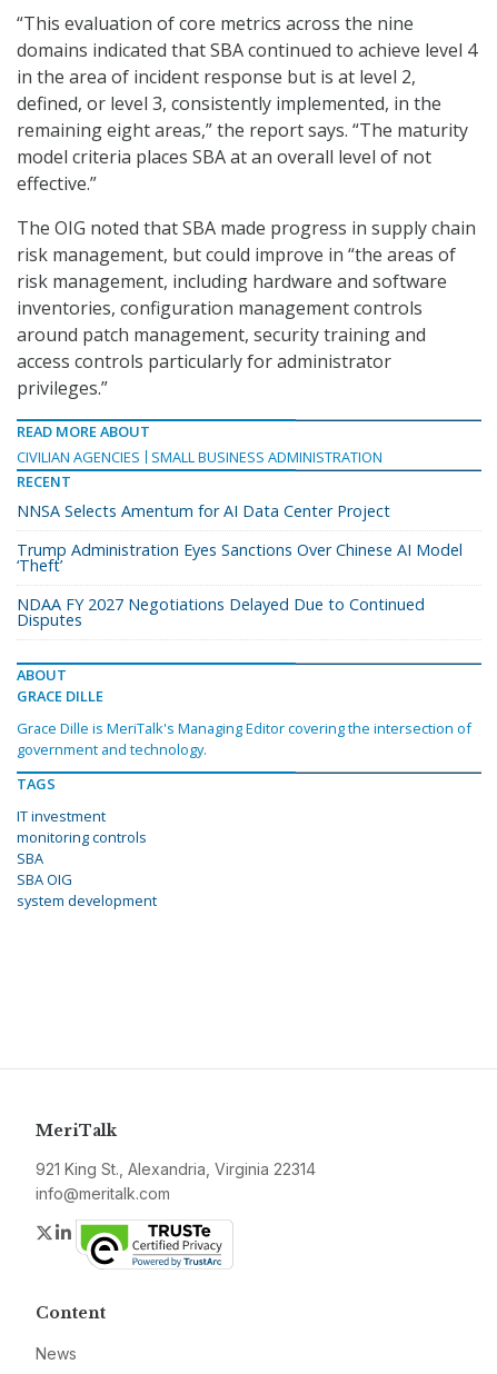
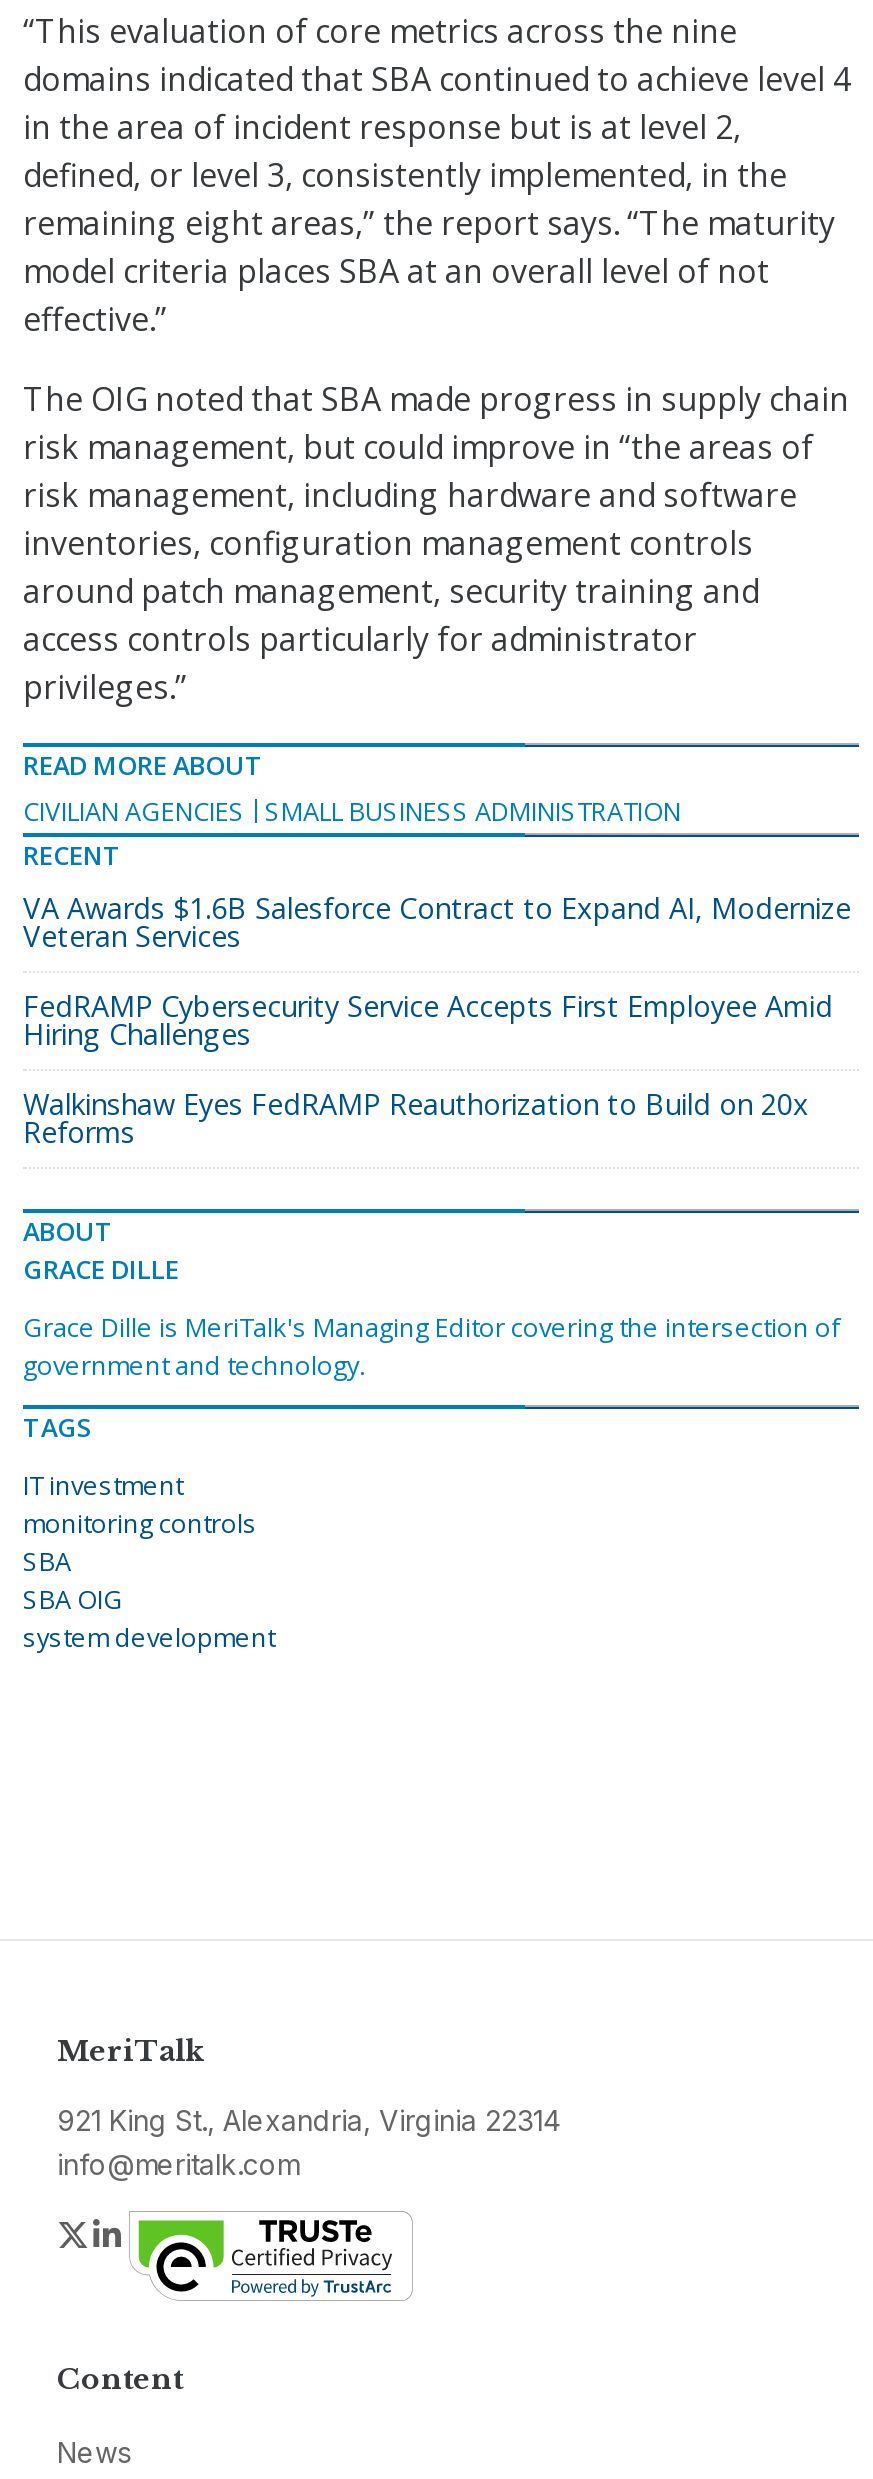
- NNSA Selects Amentum for AI Data Center Project
+ VA Awards $1.6B Salesforce Contract to Expand AI, Modernize
+ Veteran Services

- Trump Administration Eyes Sanctions Over Chinese AI Model
- ‘Theft’
+ FedRAMP Cybersecurity Service Accepts First Employee Amid
+ Hiring Challenges

- NDAA FY 2027 Negotiations Delayed Due to Continued
- Disputes
+ Walkinshaw Eyes FedRAMP Reauthorization to Build on 20x
+ Reforms
